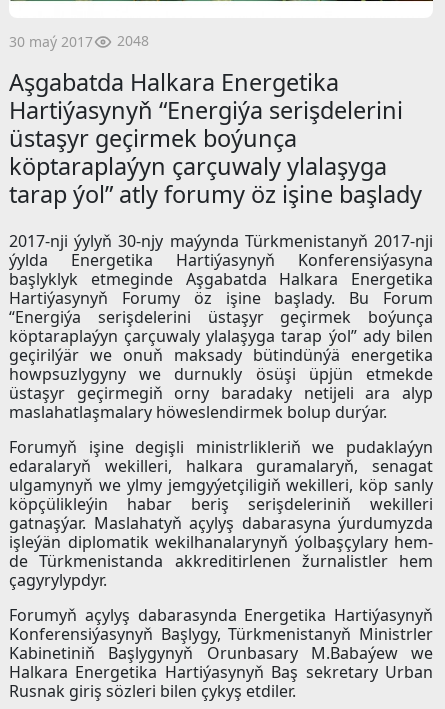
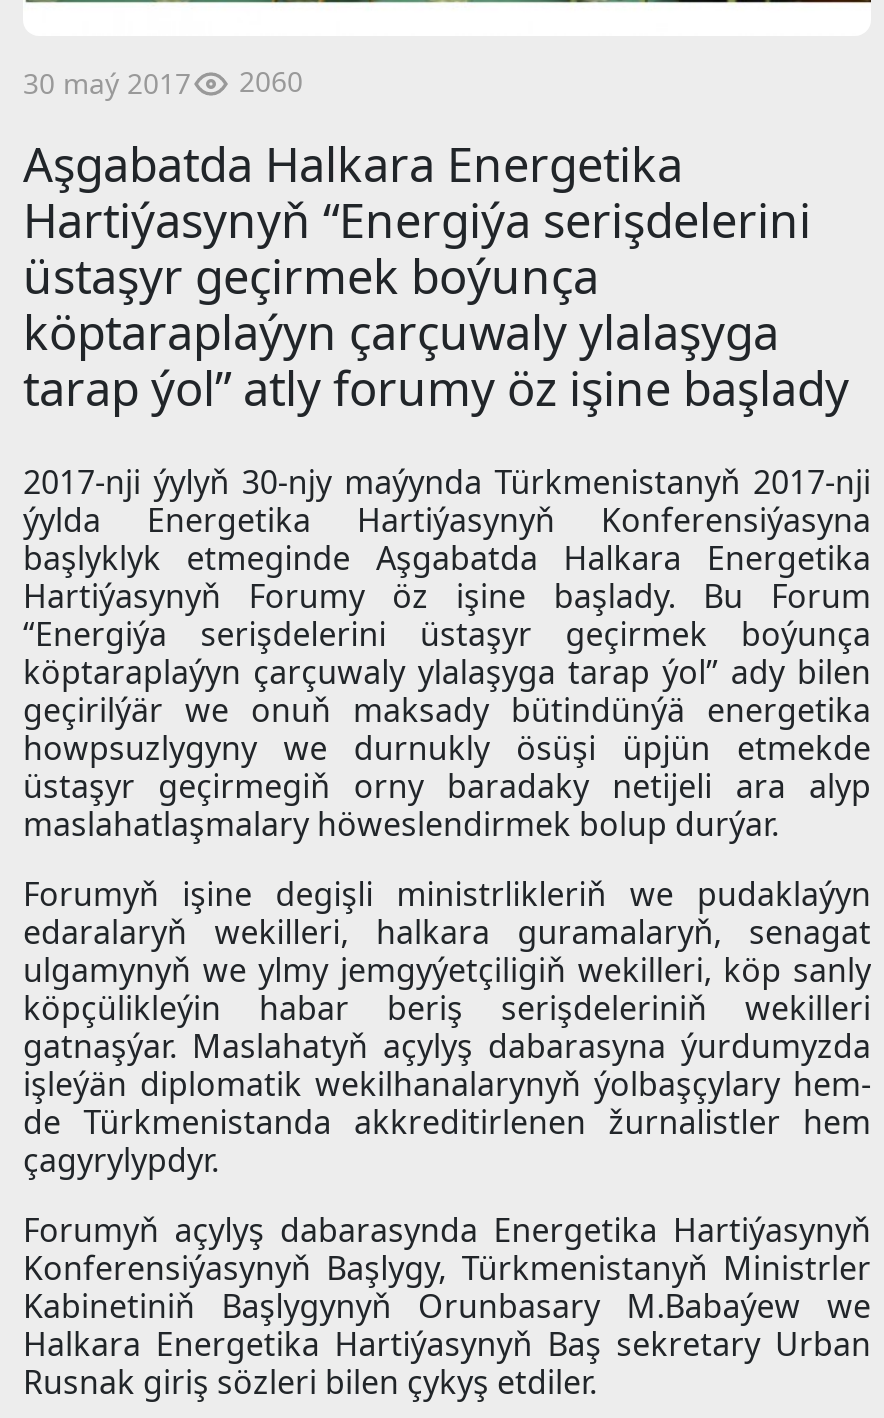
- 30 maý 2017 2048
+ 30 maý 2017 2060
